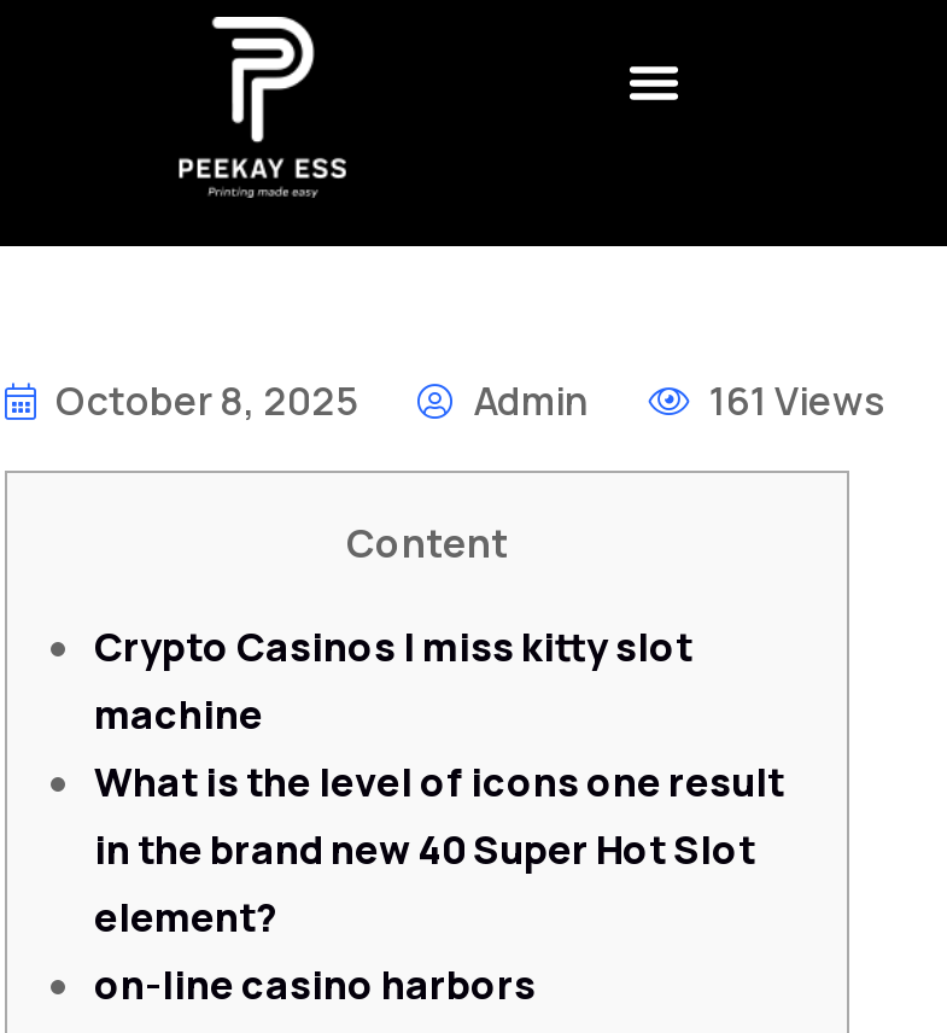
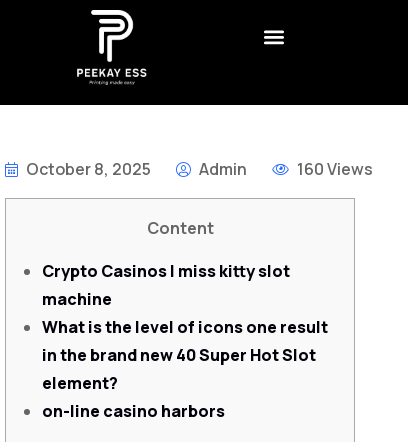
- 161 Views
+ 160 Views
